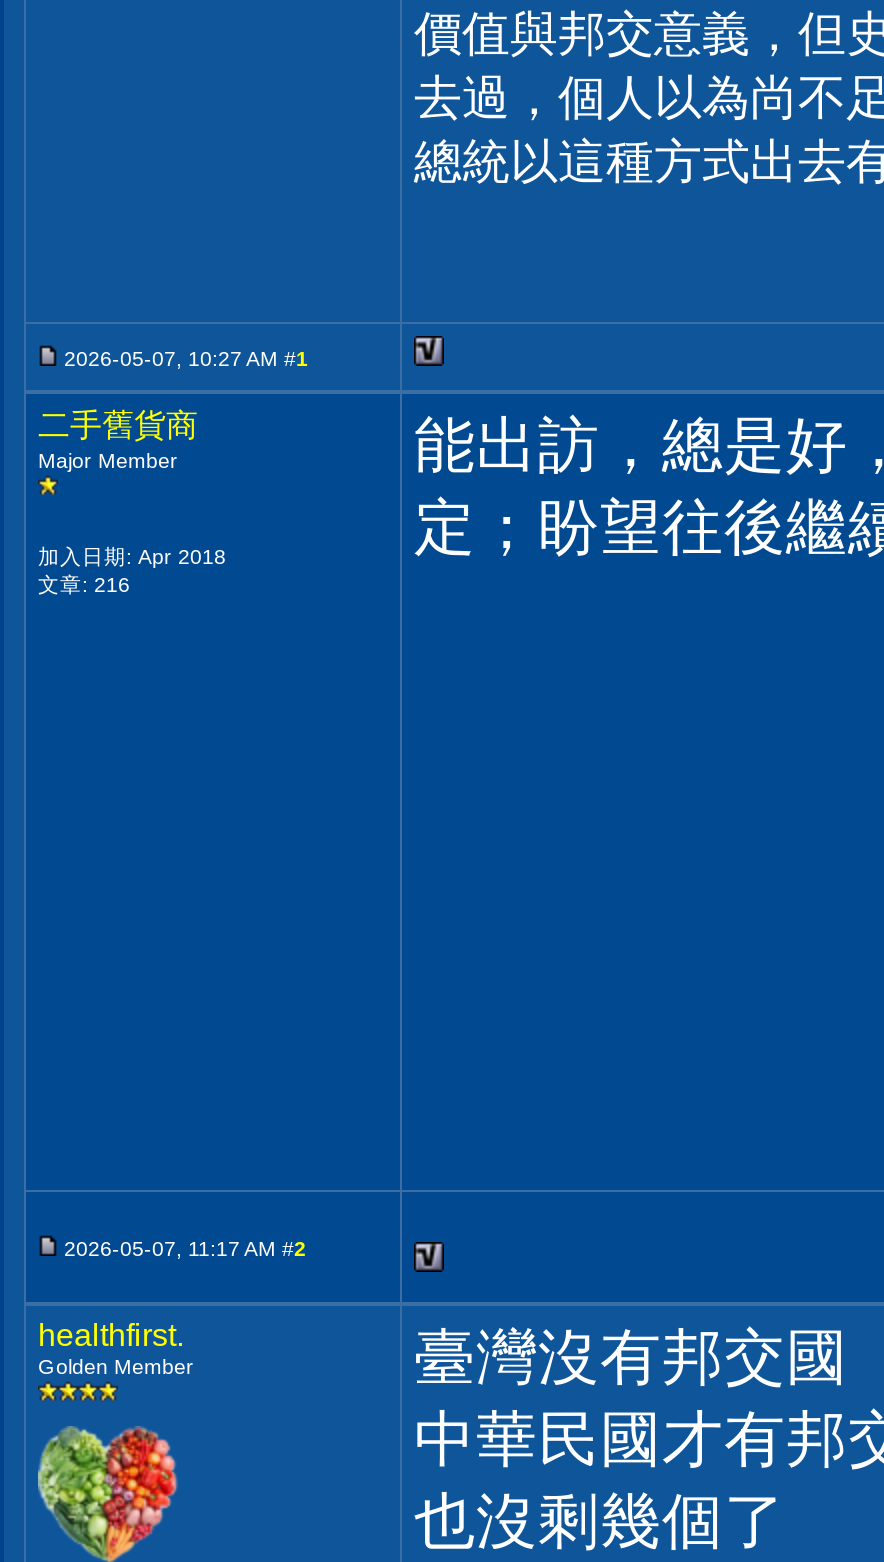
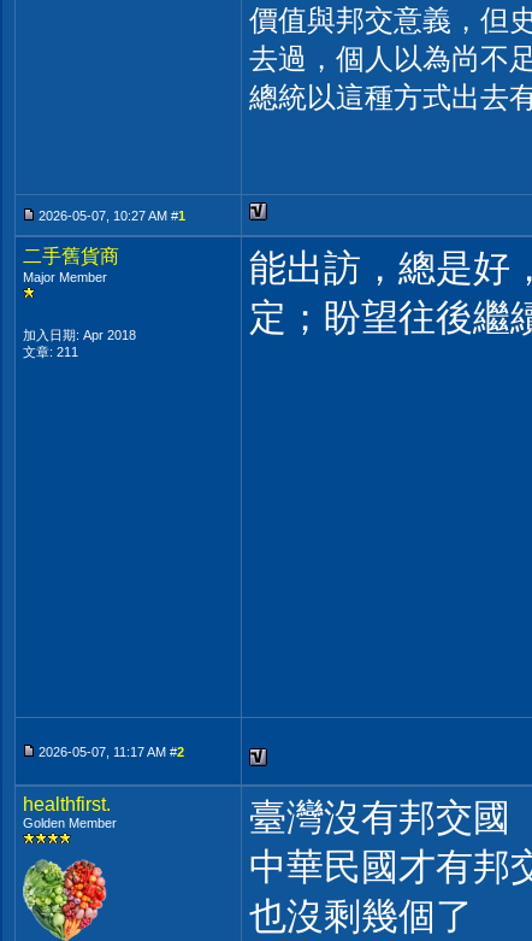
- 文章: 216
+ 文章: 211
